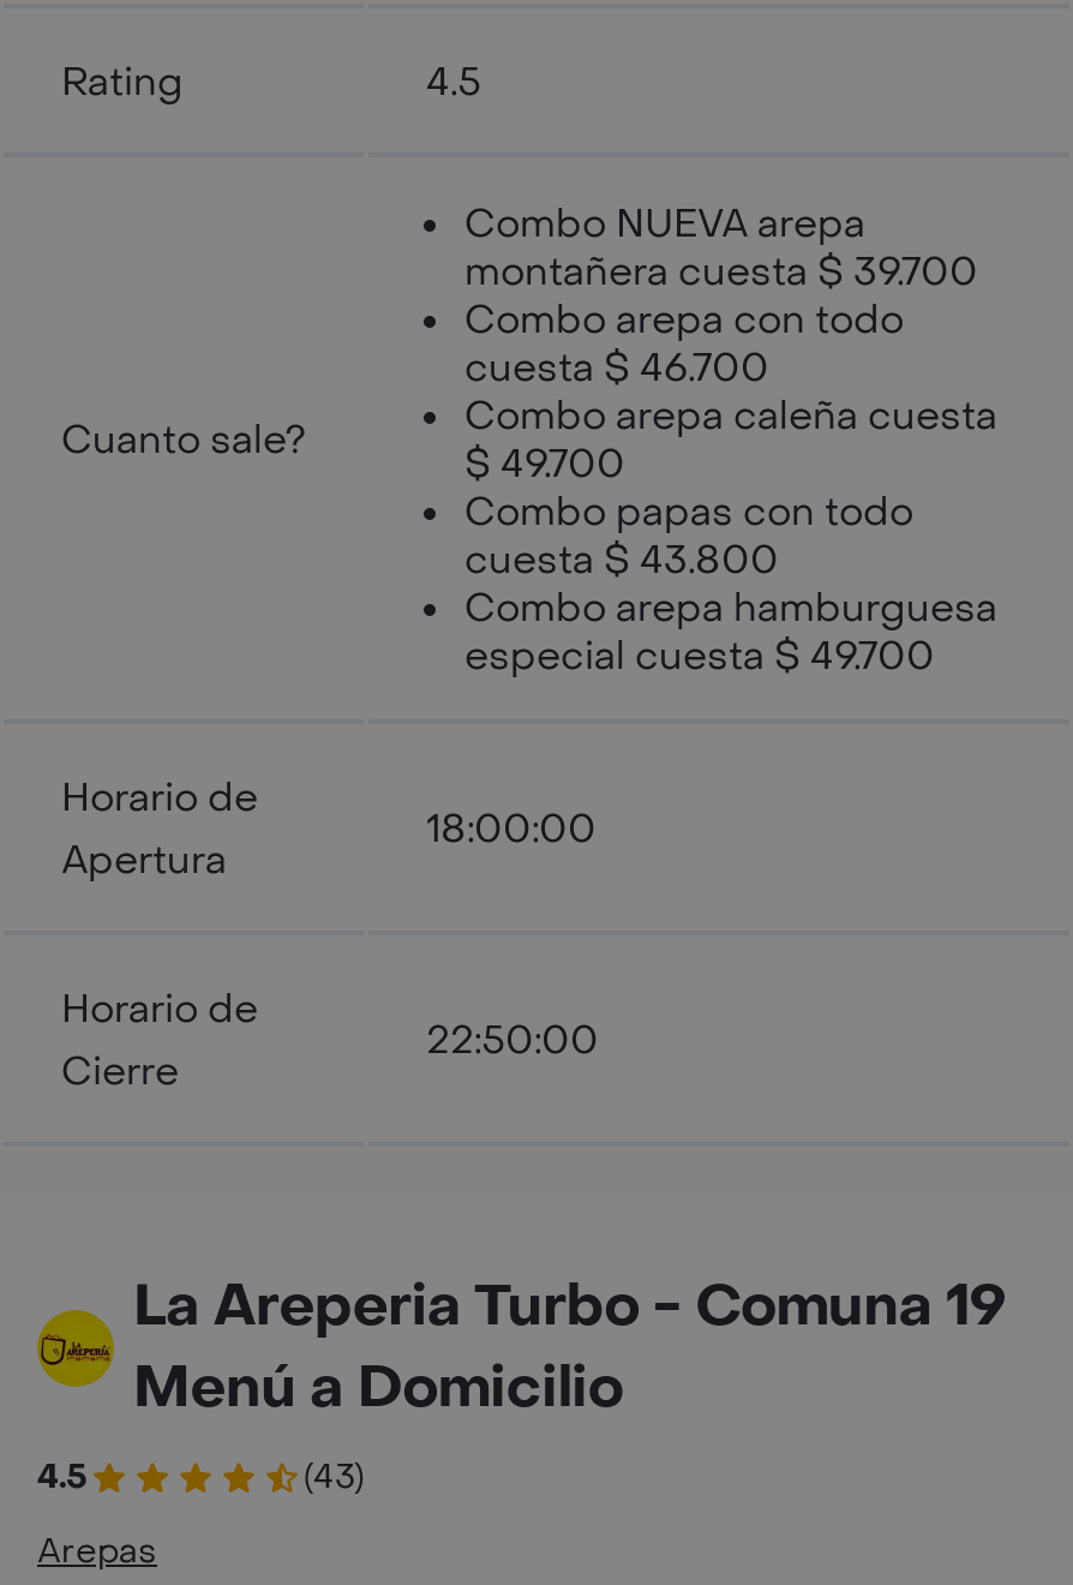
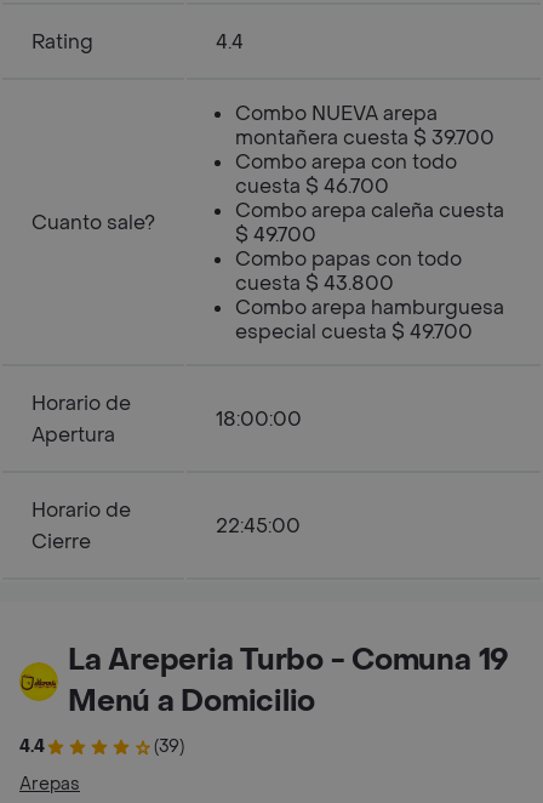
- 4.5
+ 4.4

- 22:50:00
+ 22:45:00

- 4.5
+ 4.4

- (43)
+ (39)
